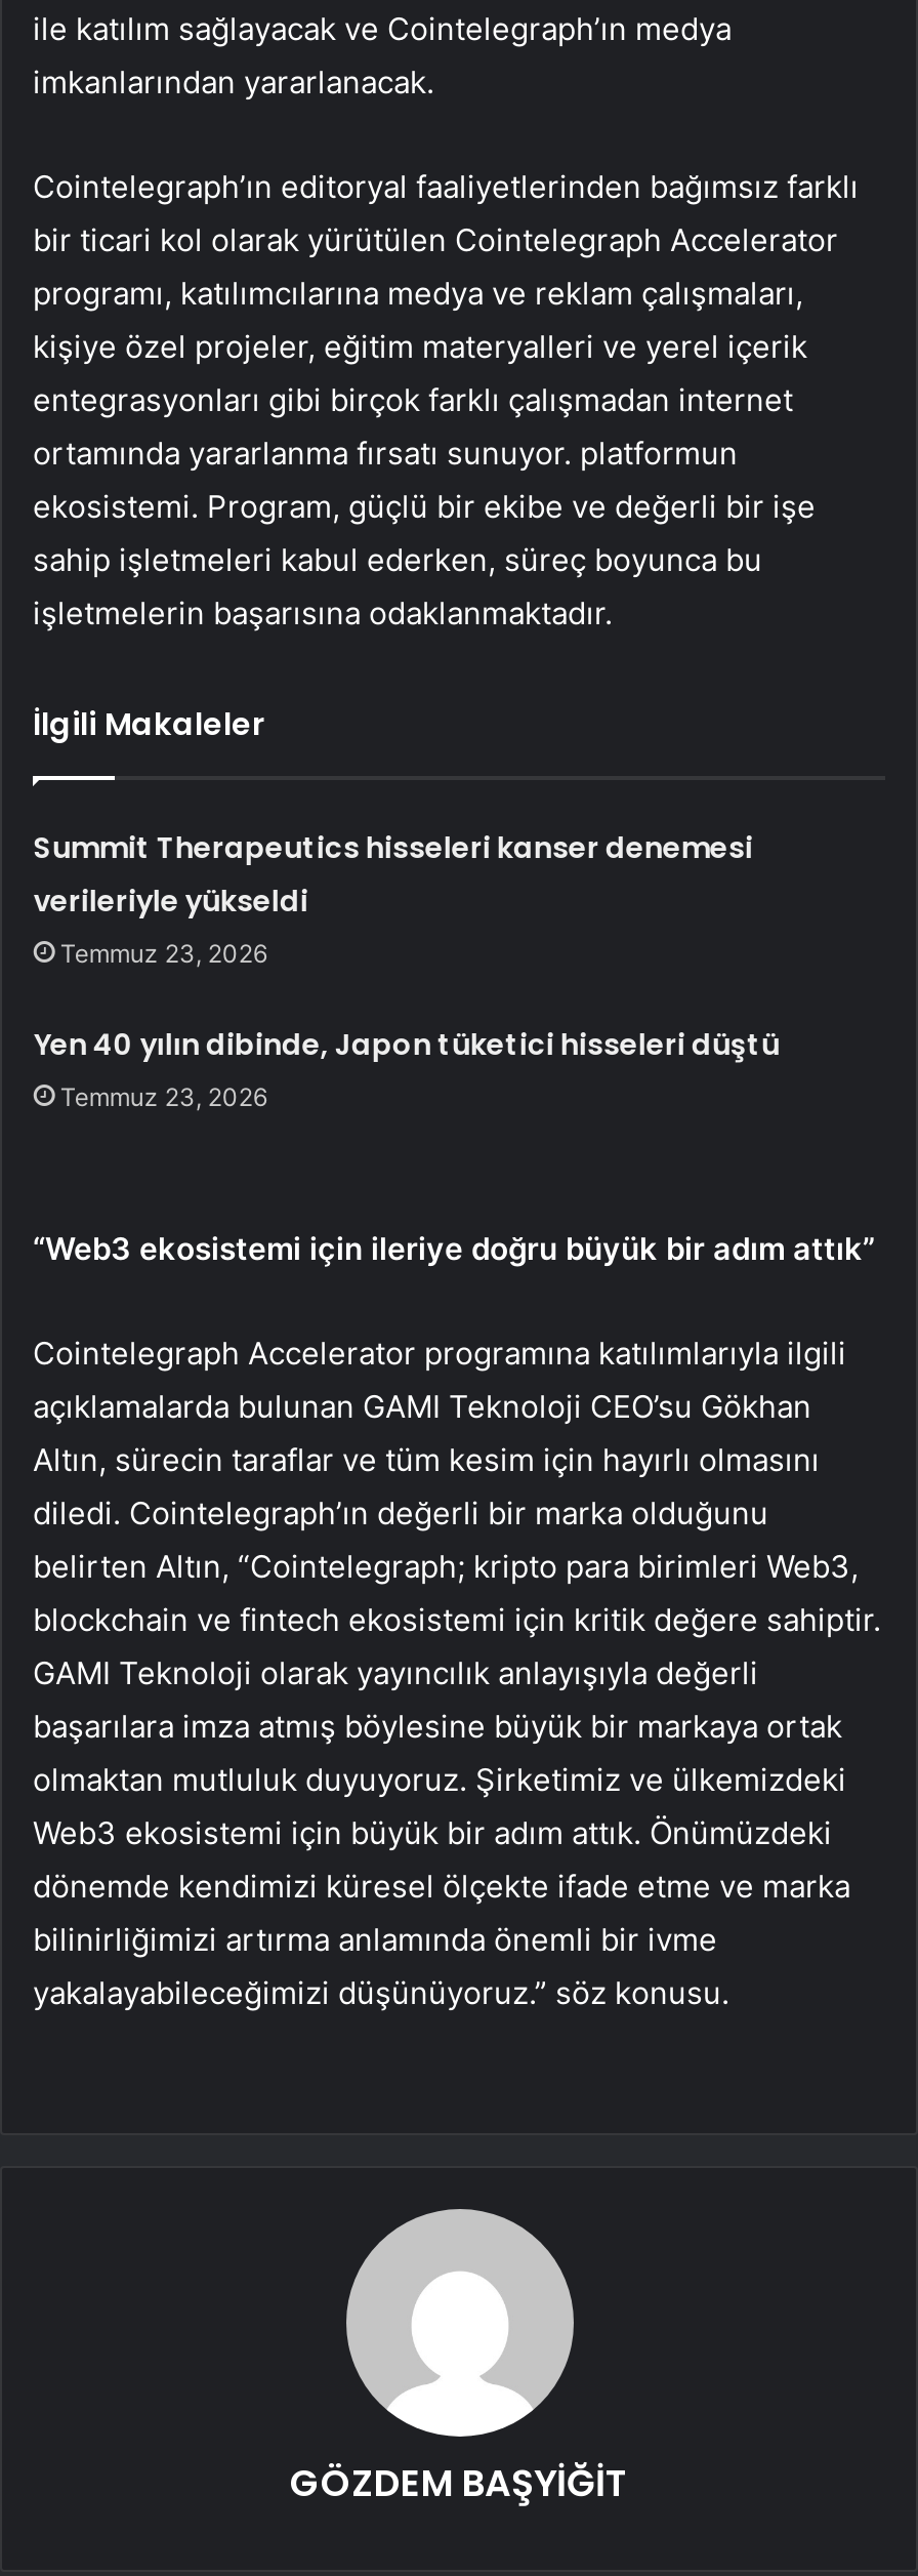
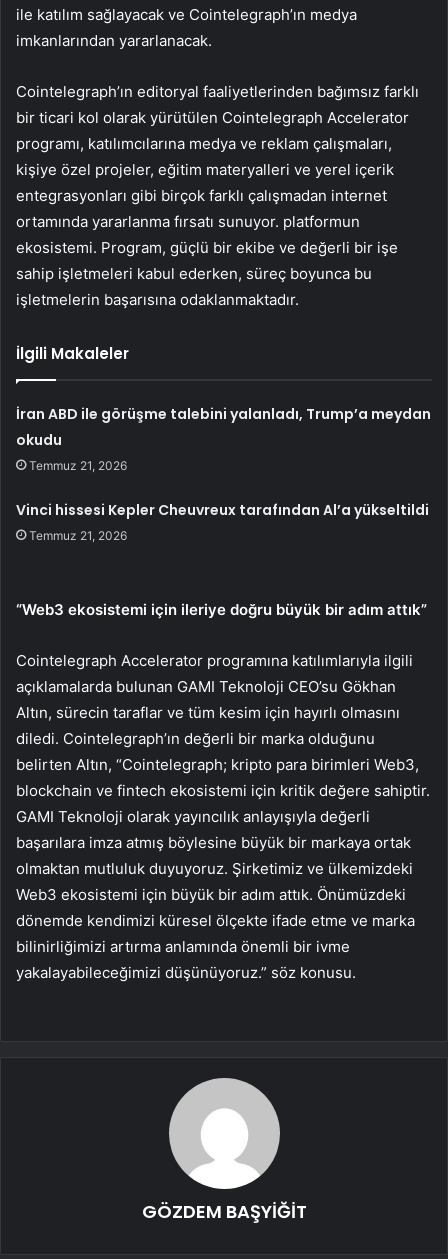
- Summit Therapeutics hisseleri kanser denemesi
- verileriyle yükseldi
- Temmuz 23, 2026
+ İran ABD ile görüşme talebini yalanladı, Trump’a meydan
+ okudu
+ Temmuz 21, 2026

- Yen 40 yılın dibinde, Japon tüketici hisseleri düştü
- Temmuz 23, 2026
+ Vinci hissesi Kepler Cheuvreux tarafından Al’a yükseltildi
+ Temmuz 21, 2026
